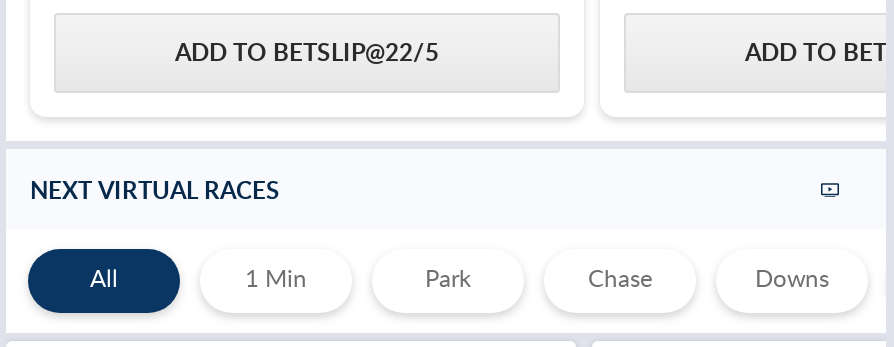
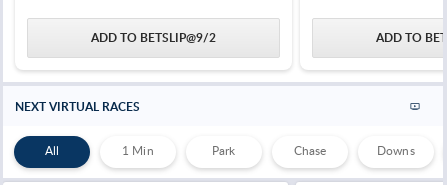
- ADD TO BETSLIP@22/5
+ ADD TO BETSLIP@9/2
